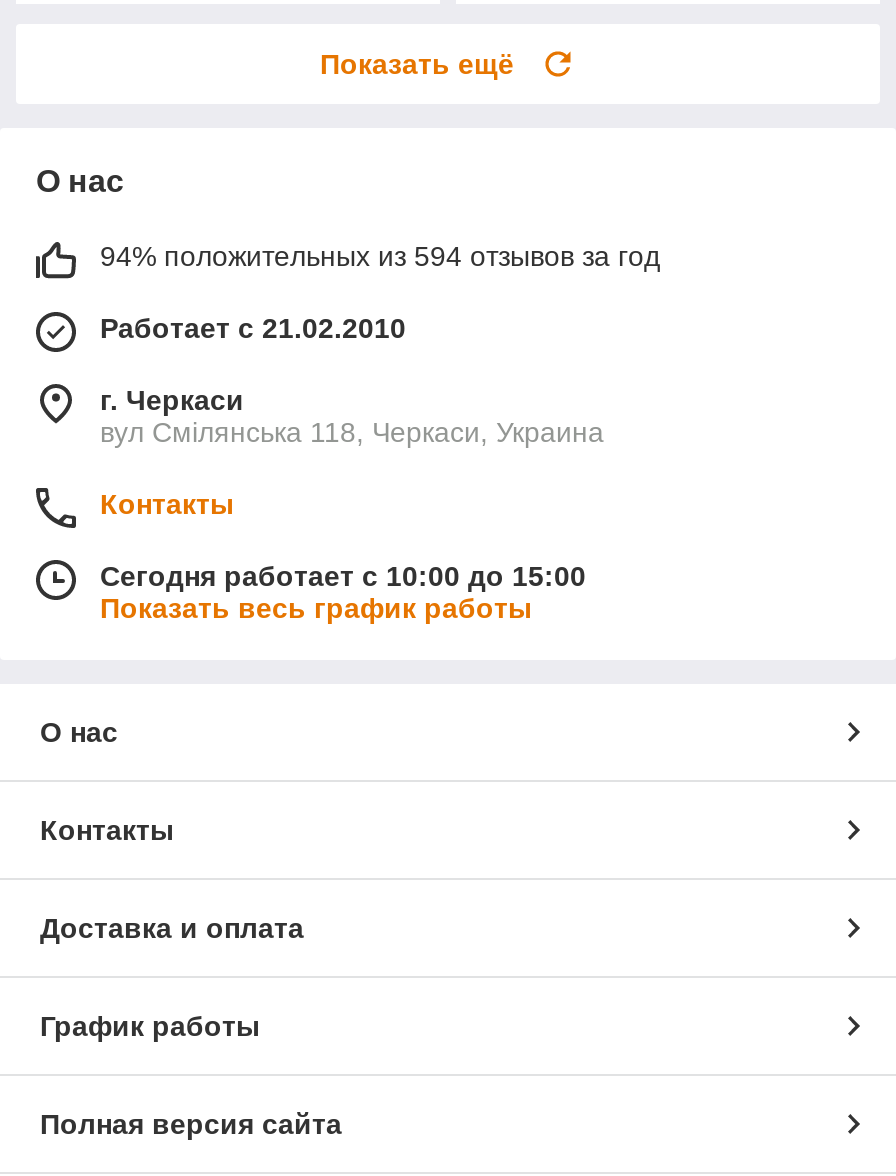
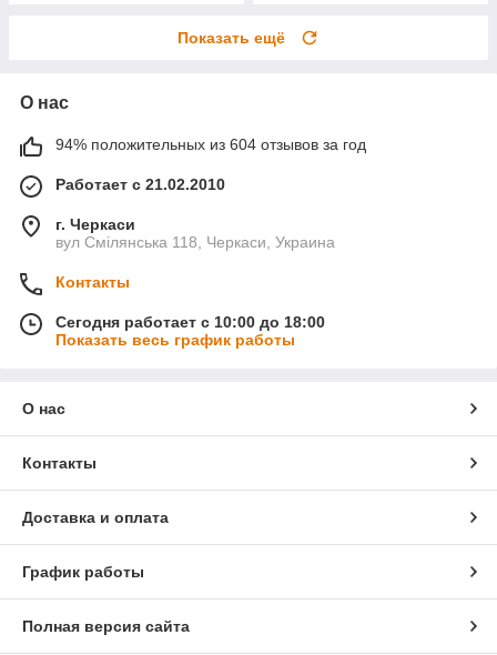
- 94% положительных из 594 отзывов за год
+ 94% положительных из 604 отзывов за год

- Сегодня работает с 10:00 до 15:00
+ Сегодня работает с 10:00 до 18:00
